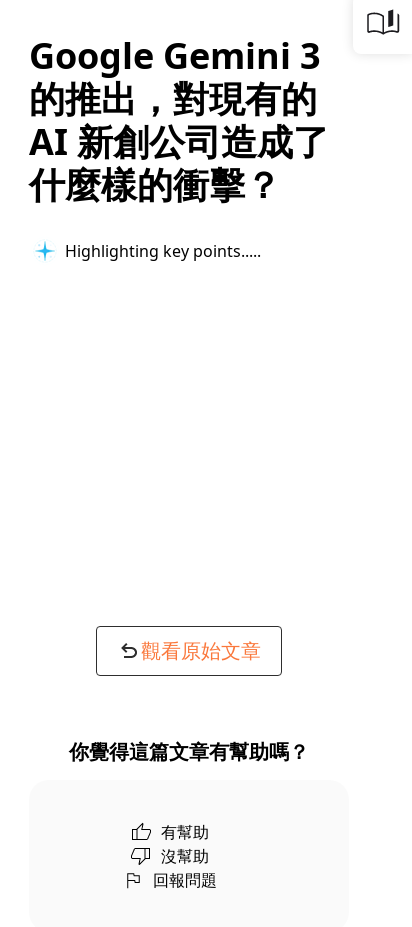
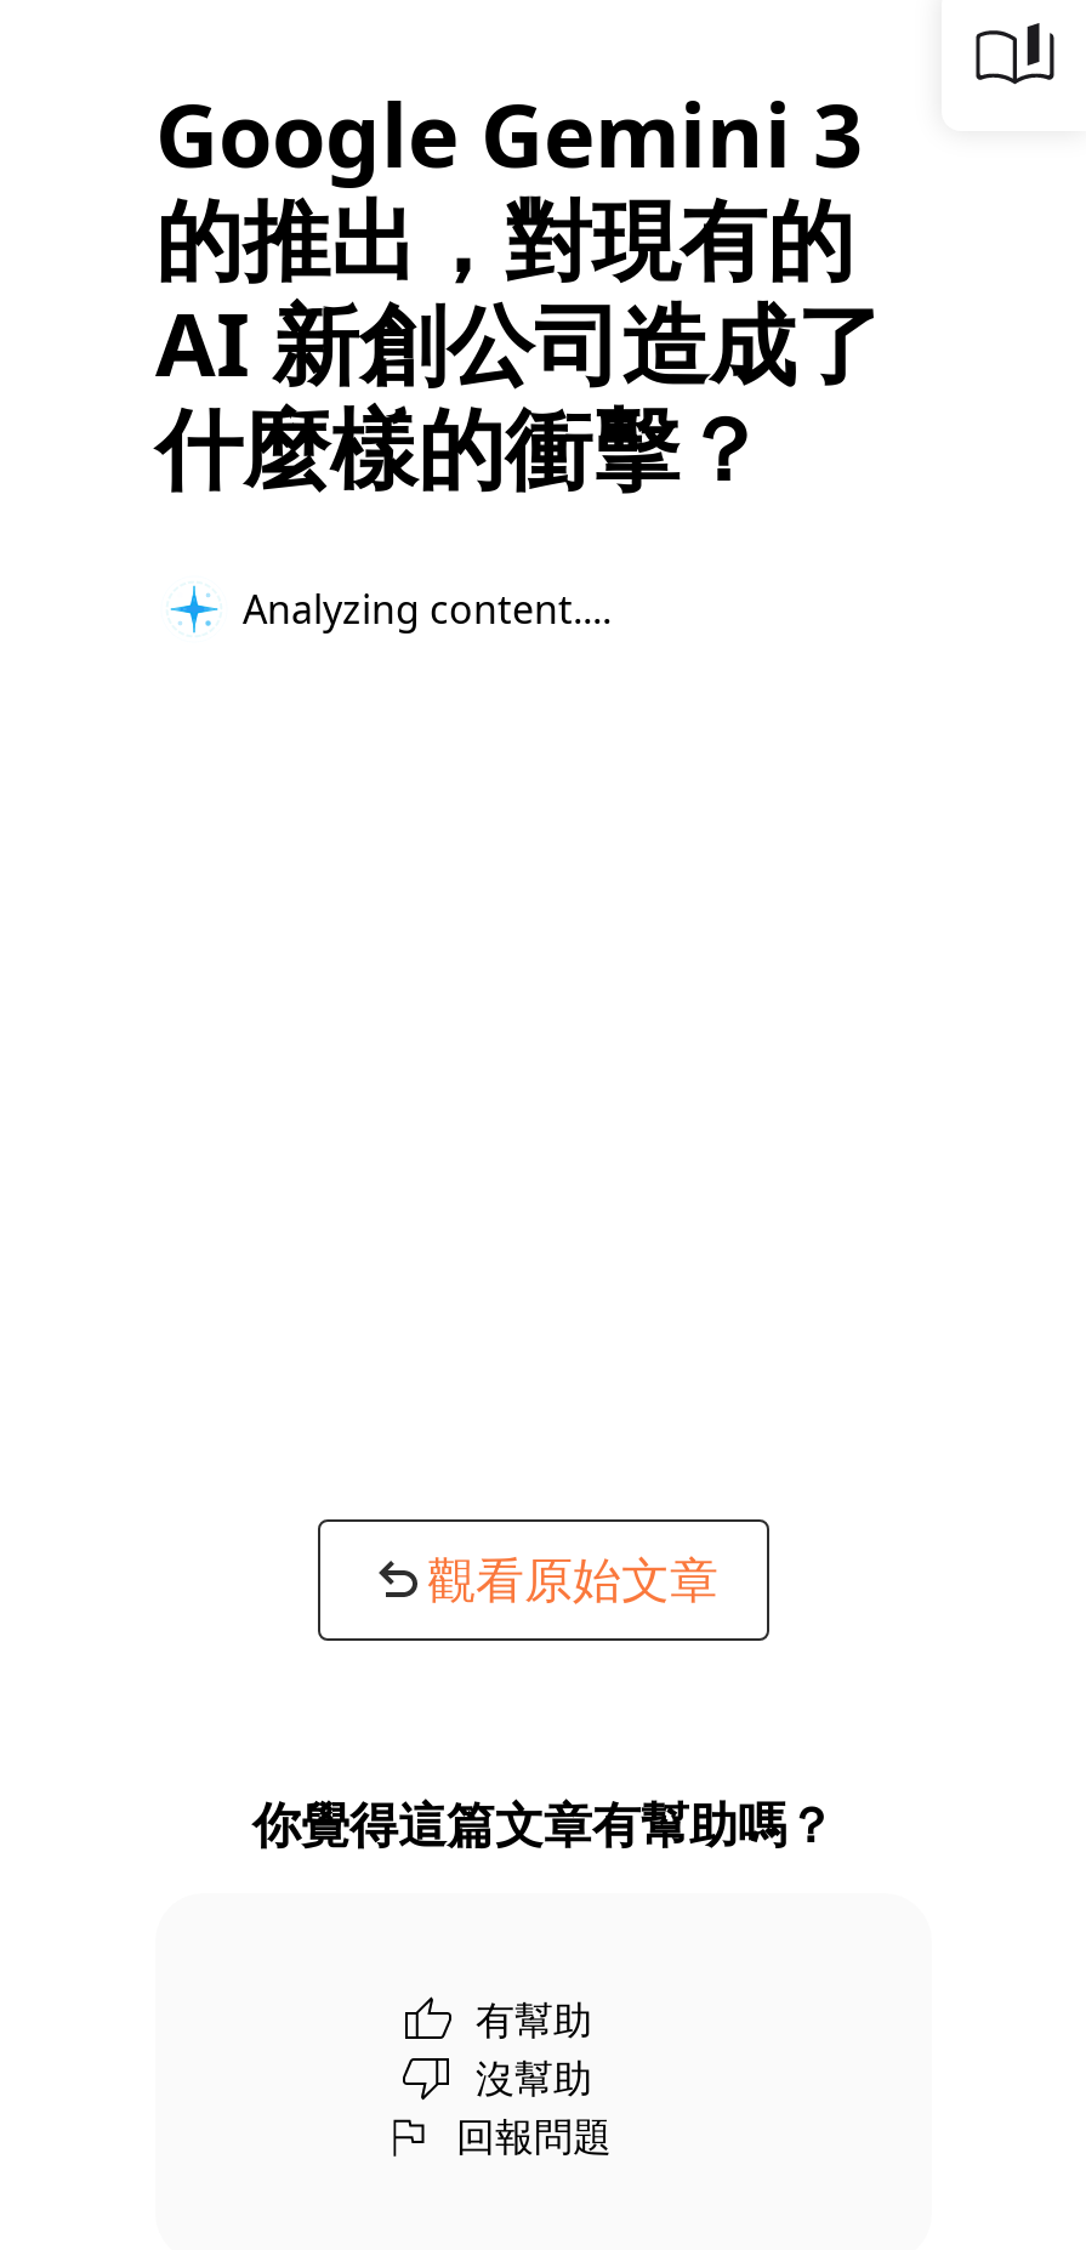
- Highlighting key points...
+ Analyzing content...
